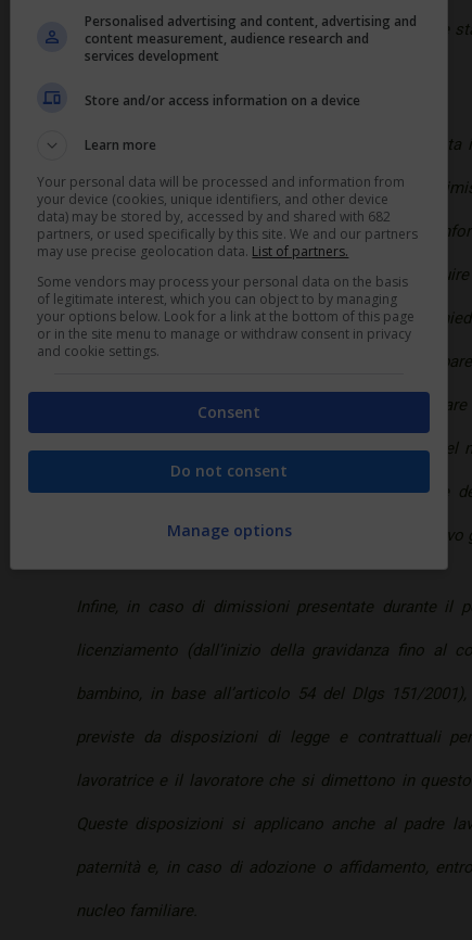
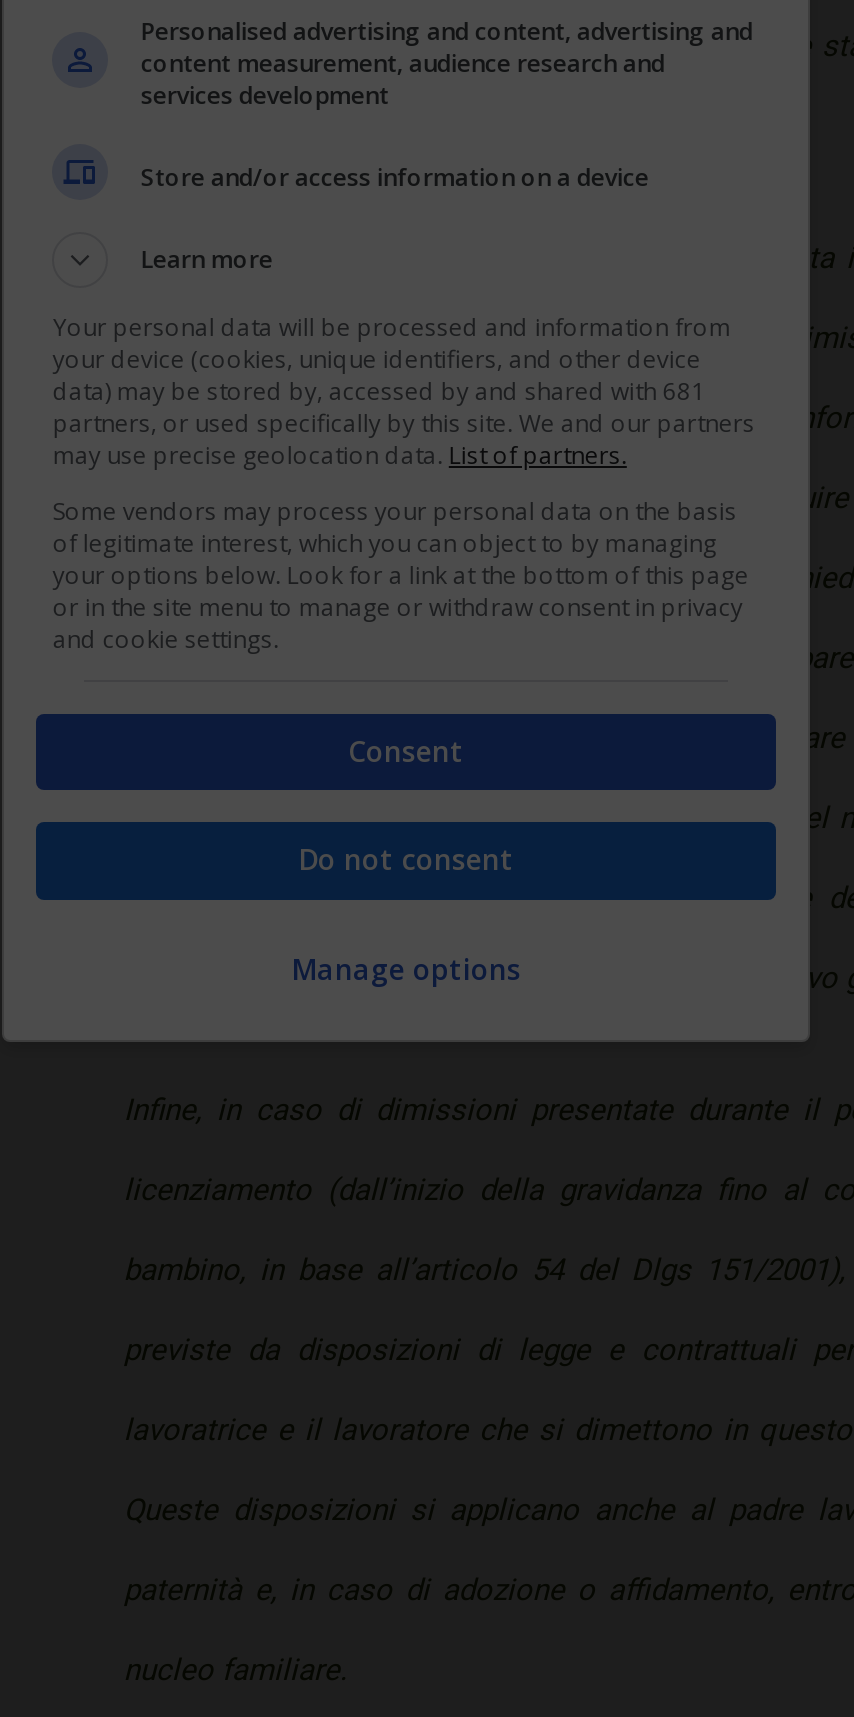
- data) may be stored by, accessed by and shared with 682
+ data) may be stored by, accessed by and shared with 681
